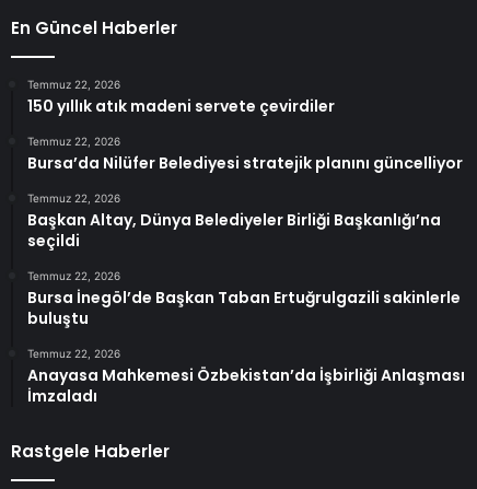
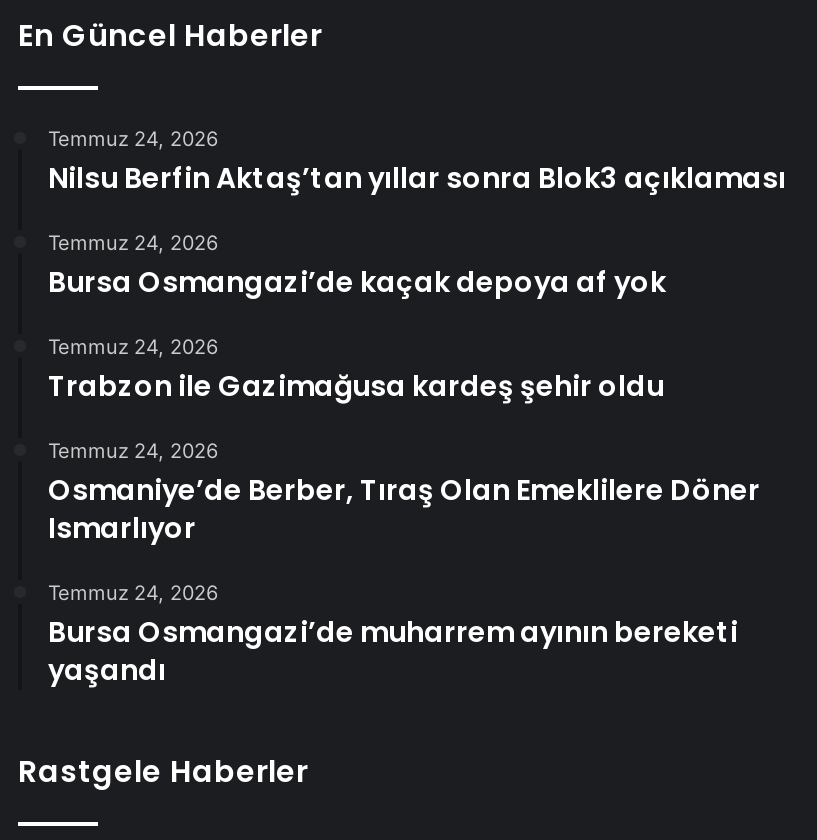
- Temmuz 22, 2026
- 150 yıllık atık madeni servete çevirdiler
+ Temmuz 24, 2026
+ Nilsu Berfin Aktaş’tan yıllar sonra Blok3 açıklaması

- Temmuz 22, 2026
- Bursa’da Nilüfer Belediyesi stratejik planını güncelliyor
+ Temmuz 24, 2026
+ Bursa Osmangazi’de kaçak depoya af yok

- Temmuz 22, 2026
- Başkan Altay, Dünya Belediyeler Birliği Başkanlığı’na
- seçildi
+ Temmuz 24, 2026
+ Trabzon ile Gazimağusa kardeş şehir oldu

- Temmuz 22, 2026
- Bursa İnegöl’de Başkan Taban Ertuğrulgazili sakinlerle
- buluştu
+ Temmuz 24, 2026
+ Osmaniye’de Berber, Tıraş Olan Emeklilere Döner
+ Ismarlıyor

- Temmuz 22, 2026
- Anayasa Mahkemesi Özbekistan’da İşbirliği Anlaşması
- İmzaladı
+ Temmuz 24, 2026
+ Bursa Osmangazi’de muharrem ayının bereketi
+ yaşandı
